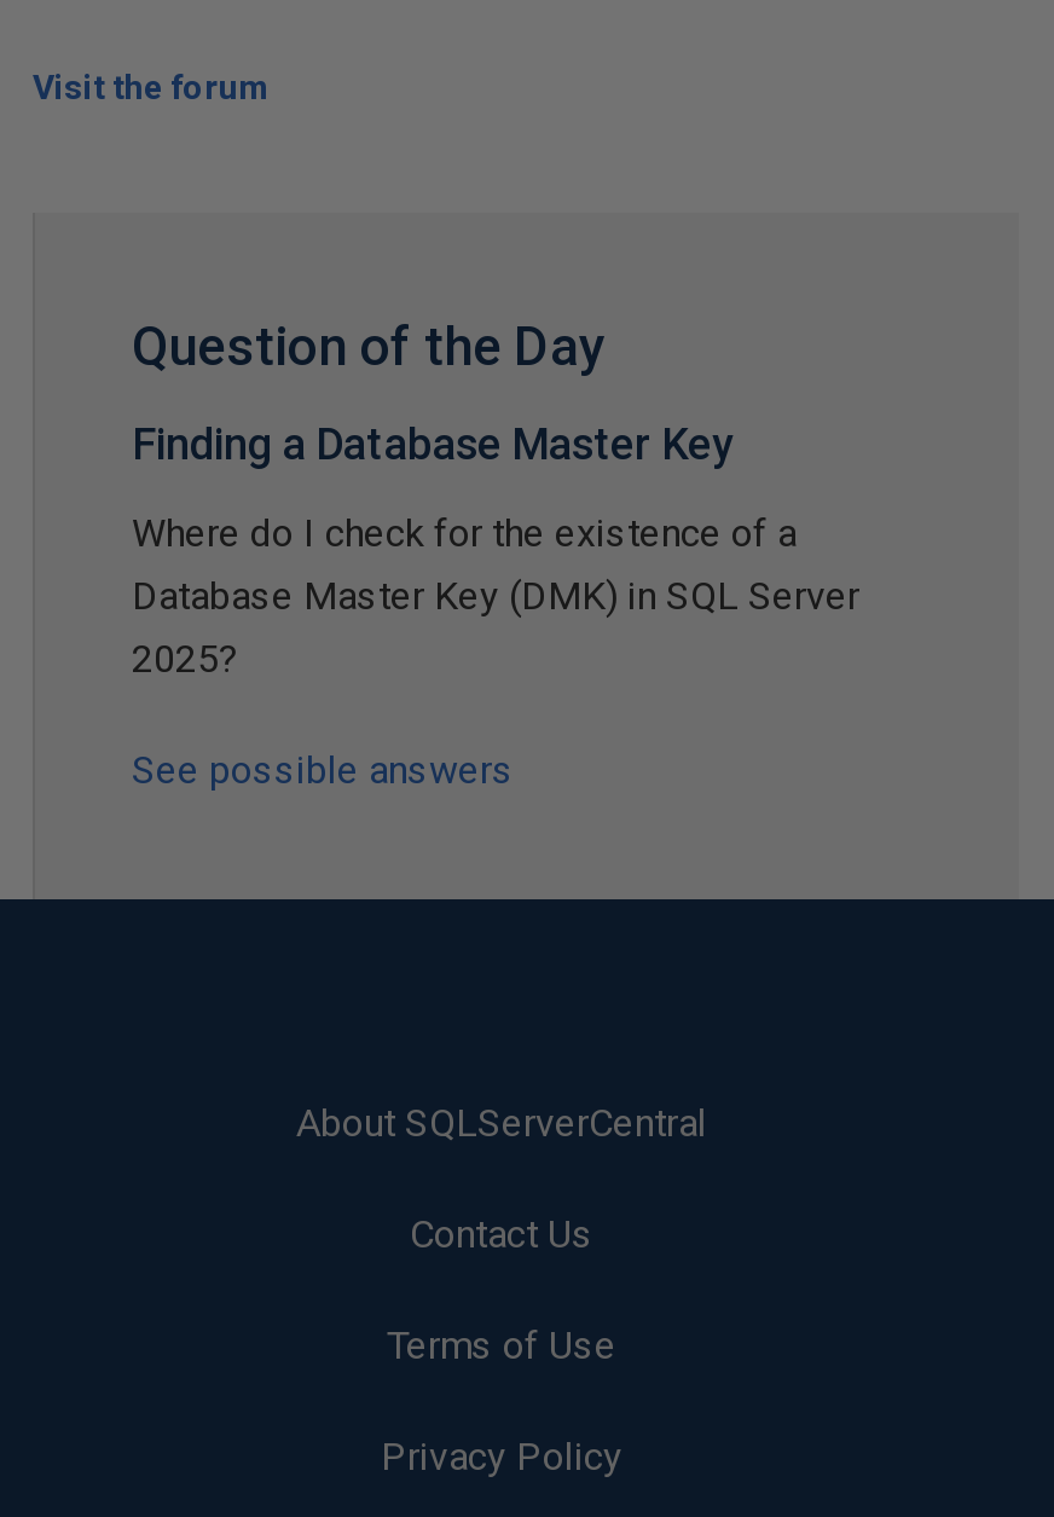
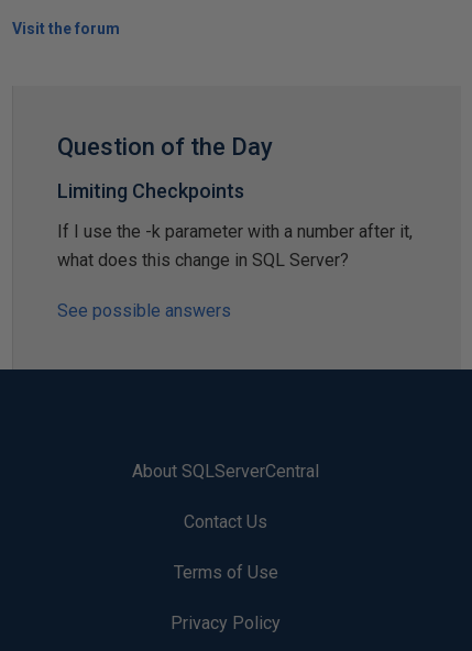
- Finding a Database Master Key
+ Limiting Checkpoints

- Where do I check for the existence of a
- Database Master Key (DMK) in SQL Server
- 2025?
+ If I use the -k parameter with a number after it,
+ what does this change in SQL Server?
